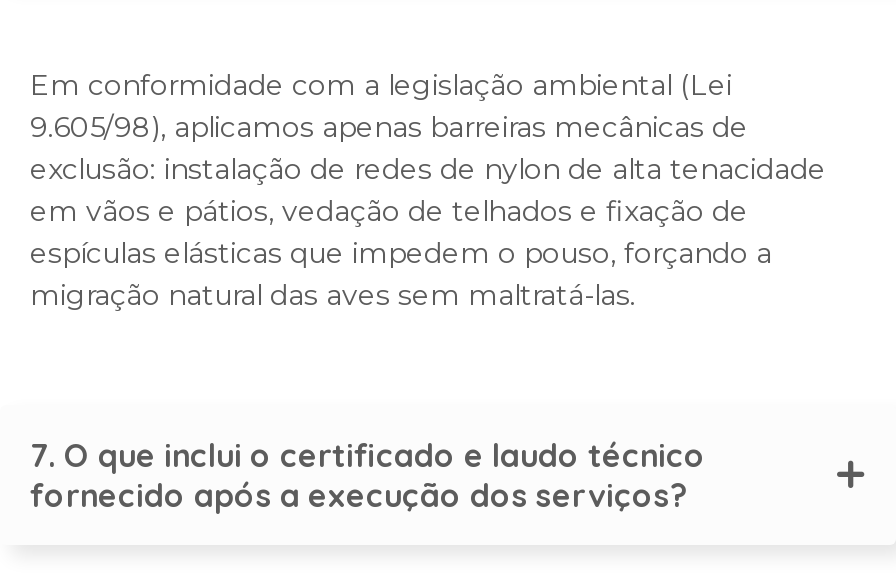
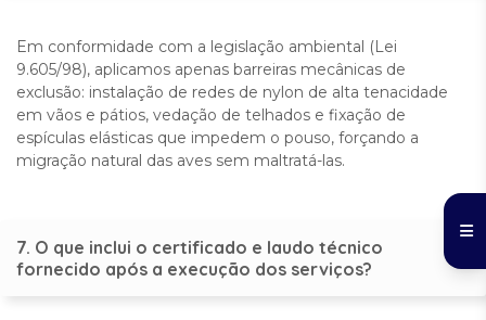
+ [image]
